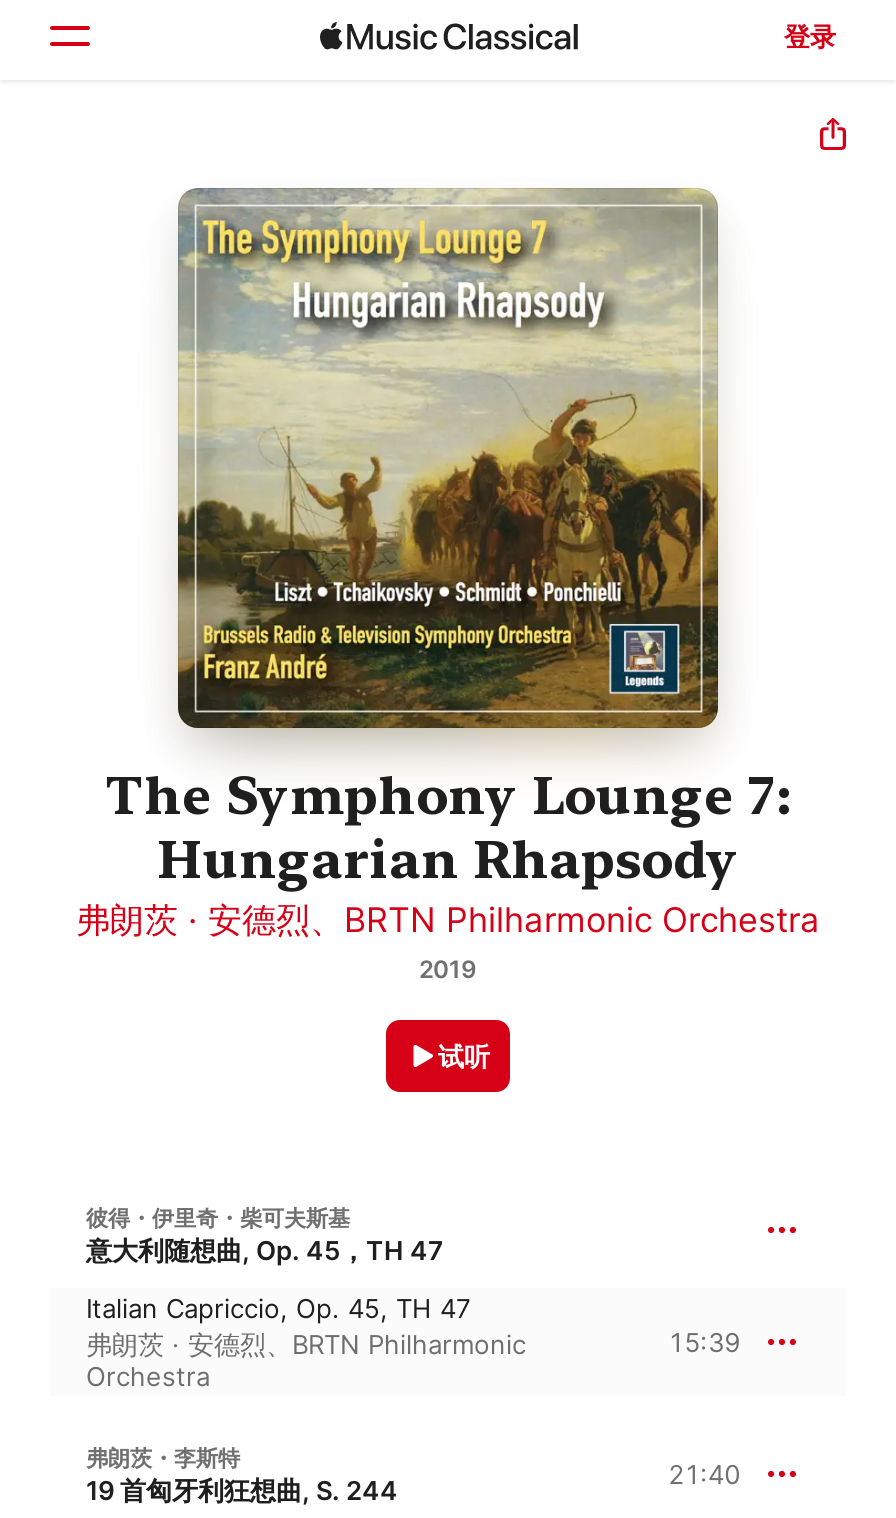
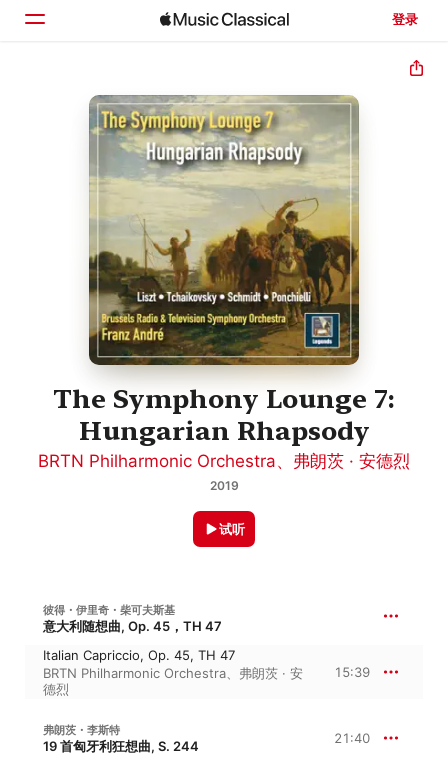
- 弗朗茨 · 安德烈、BRTN Philharmonic Orchestra
+ BRTN Philharmonic Orchestra、弗朗茨 · 安德烈

- 弗朗茨 · 安德烈、BRTN Philharmonic
- Orchestra
+ BRTN Philharmonic Orchestra、弗朗茨 · 安
+ 德烈
